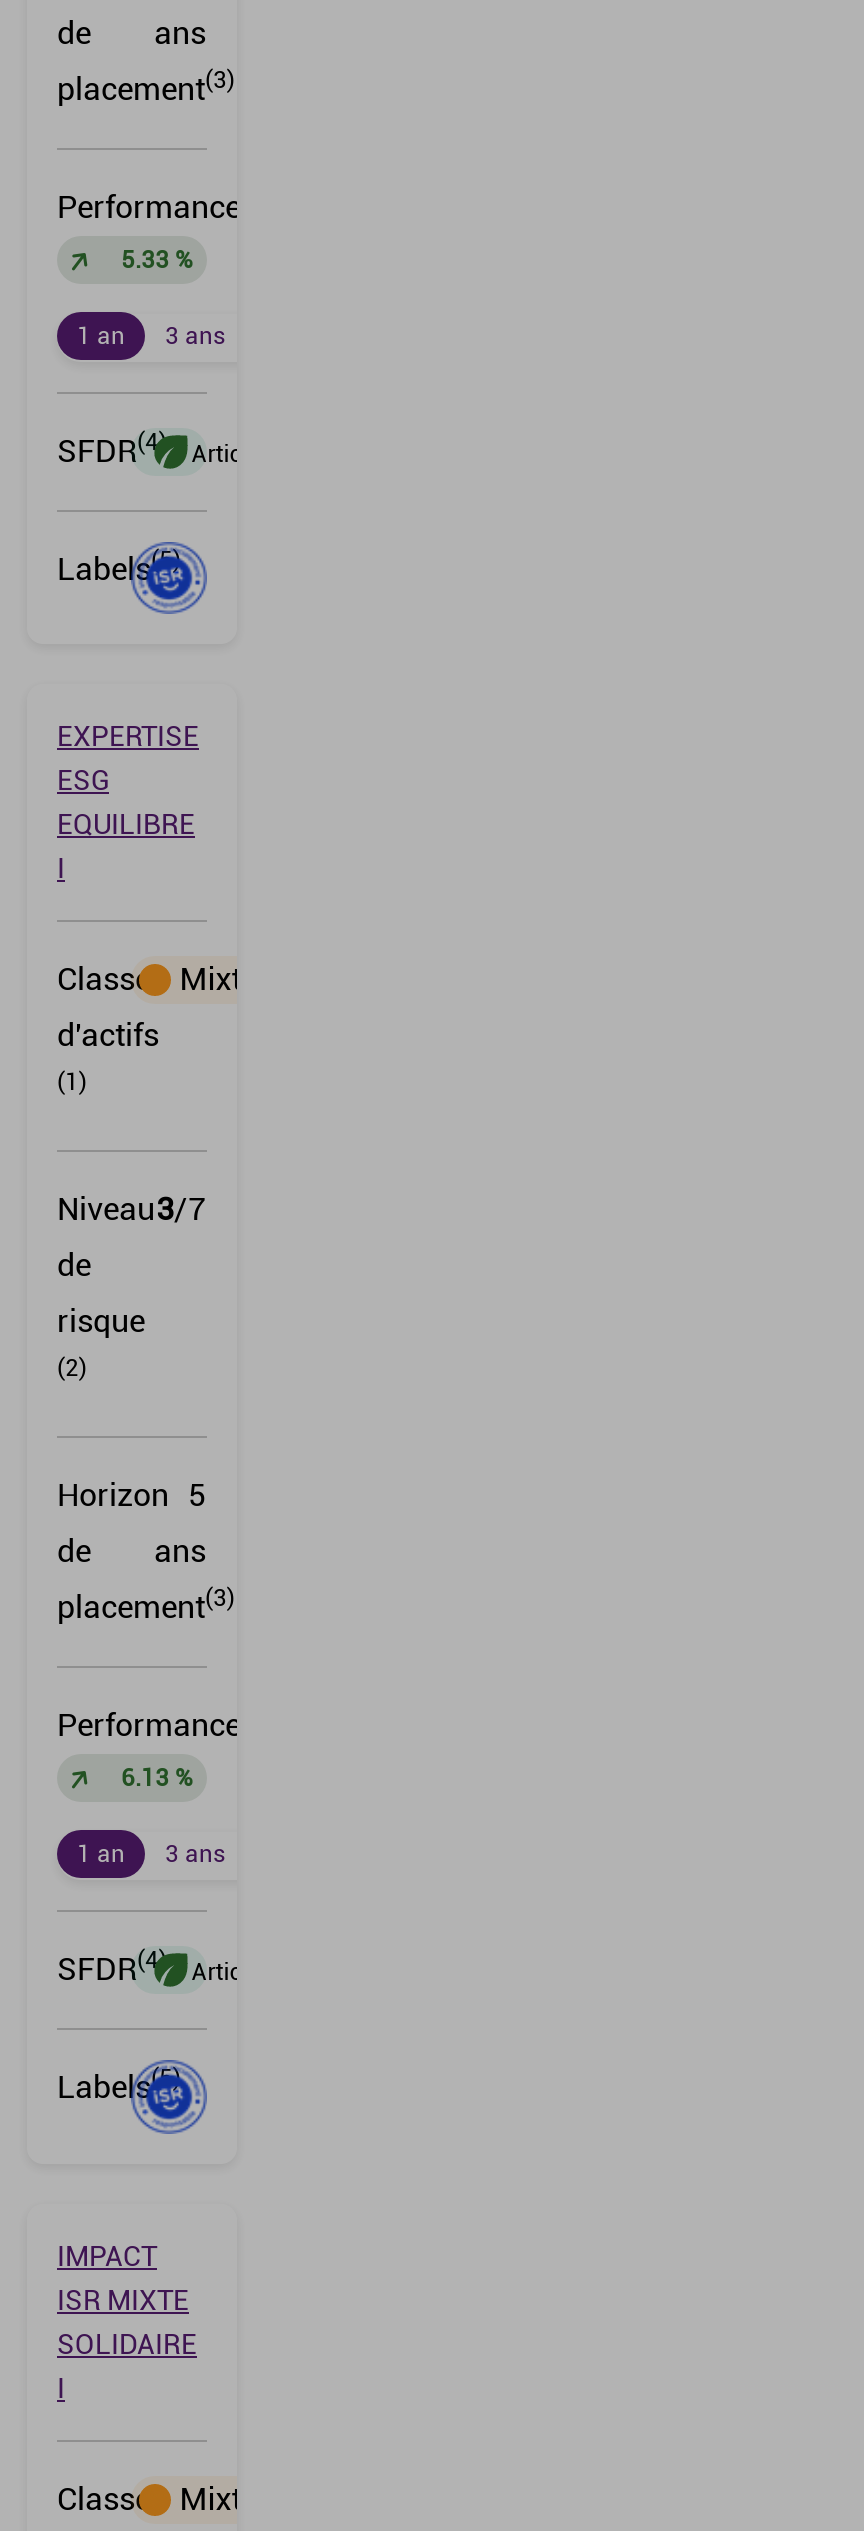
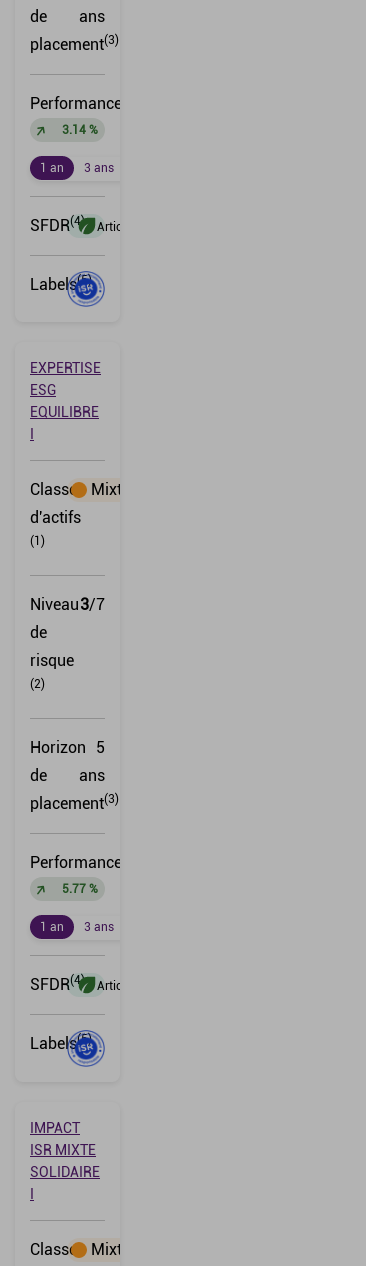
- 5.33 %
+ 3.14 %

- 6.13 %
+ 5.77 %
